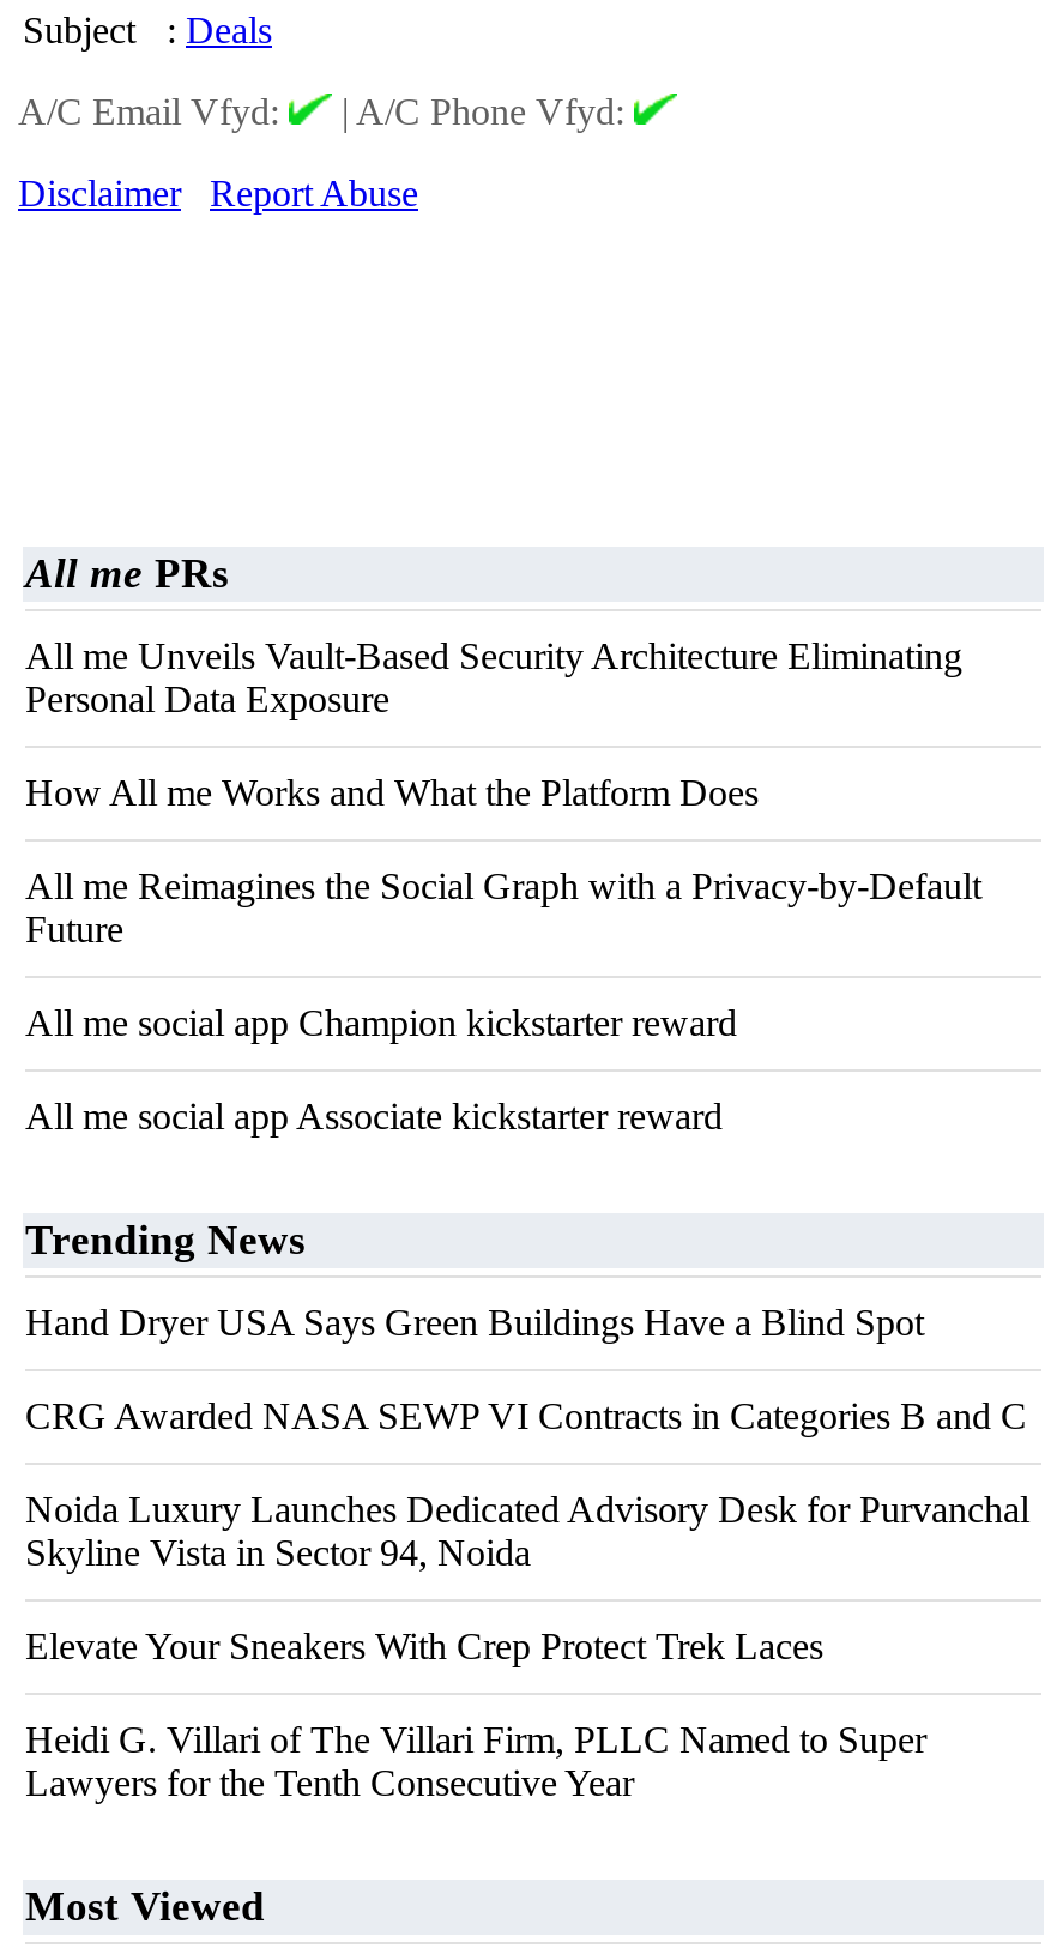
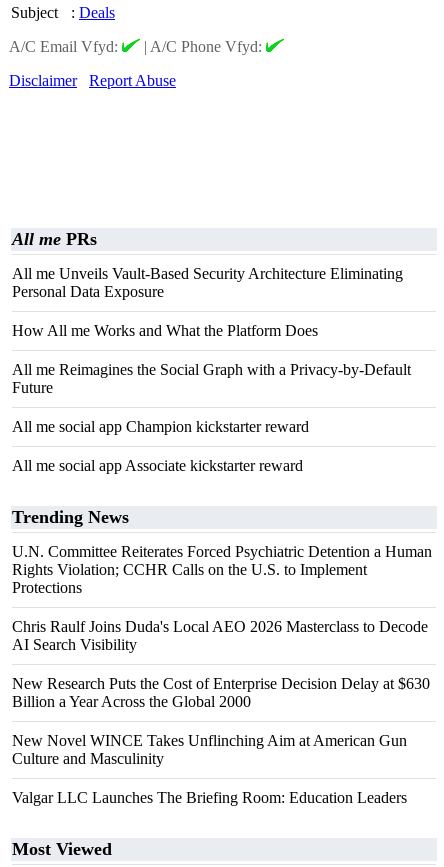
- Hand Dryer USA Says Green Buildings Have a Blind Spot
+ U.N. Committee Reiterates Forced Psychiatric Detention a Human
+ Rights Violation; CCHR Calls on the U.S. to Implement
+ Protections

- CRG Awarded NASA SEWP VI Contracts in Categories B and C
+ Chris Raulf Joins Duda's Local AEO 2026 Masterclass to Decode
+ AI Search Visibility

- Noida Luxury Launches Dedicated Advisory Desk for Purvanchal
- Skyline Vista in Sector 94, Noida
+ New Research Puts the Cost of Enterprise Decision Delay at $630
+ Billion a Year Across the Global 2000

- Elevate Your Sneakers With Crep Protect Trek Laces
+ New Novel WINCE Takes Unflinching Aim at American Gun
+ Culture and Masculinity

- Heidi G. Villari of The Villari Firm, PLLC Named to Super
- Lawyers for the Tenth Consecutive Year
+ Valgar LLC Launches The Briefing Room: Education Leaders
